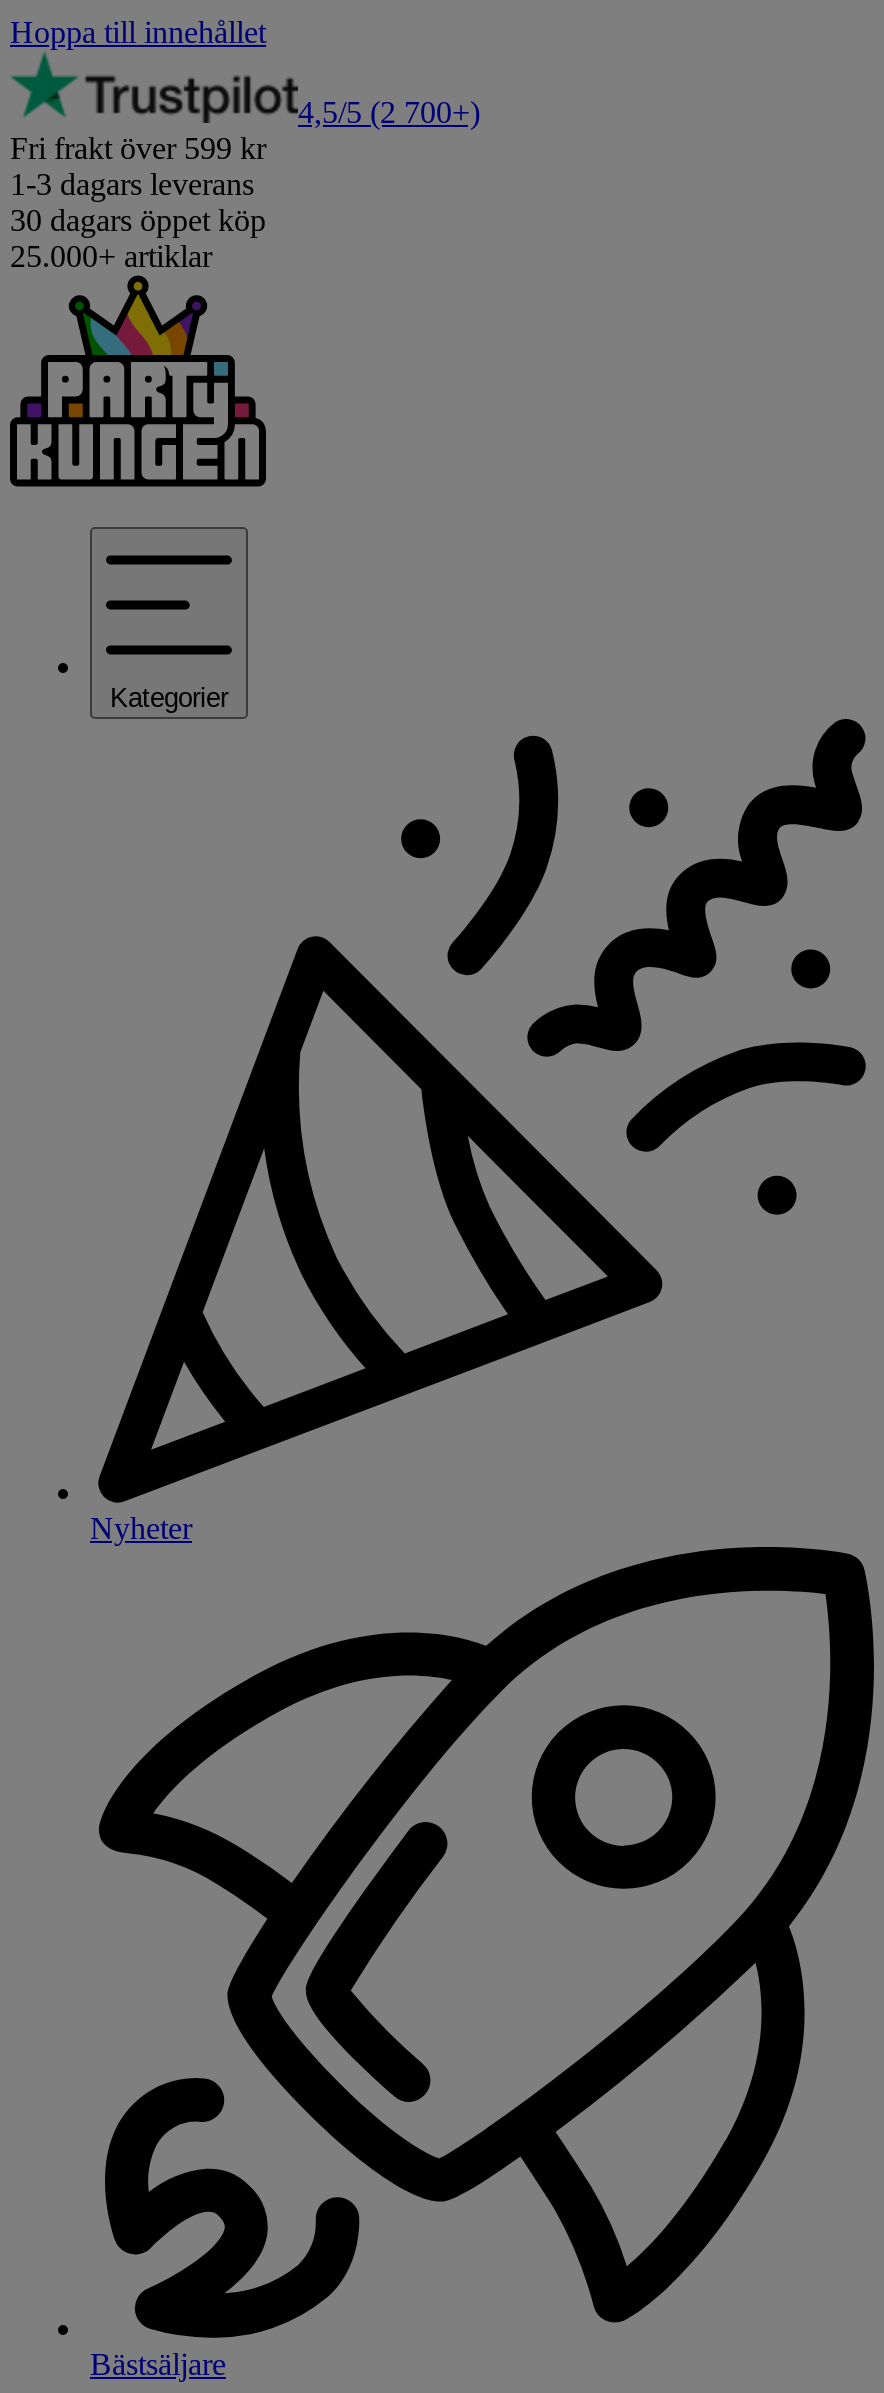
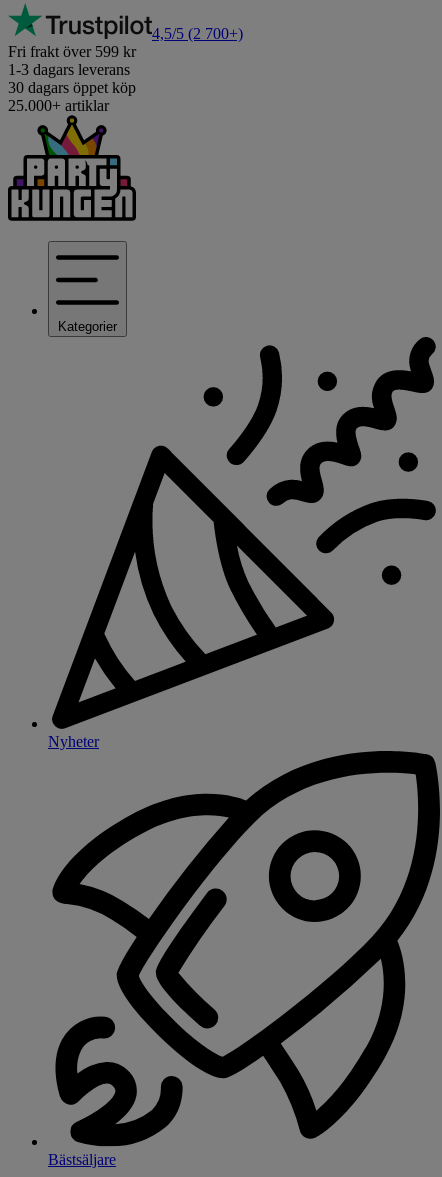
- Hoppa till innehållet
